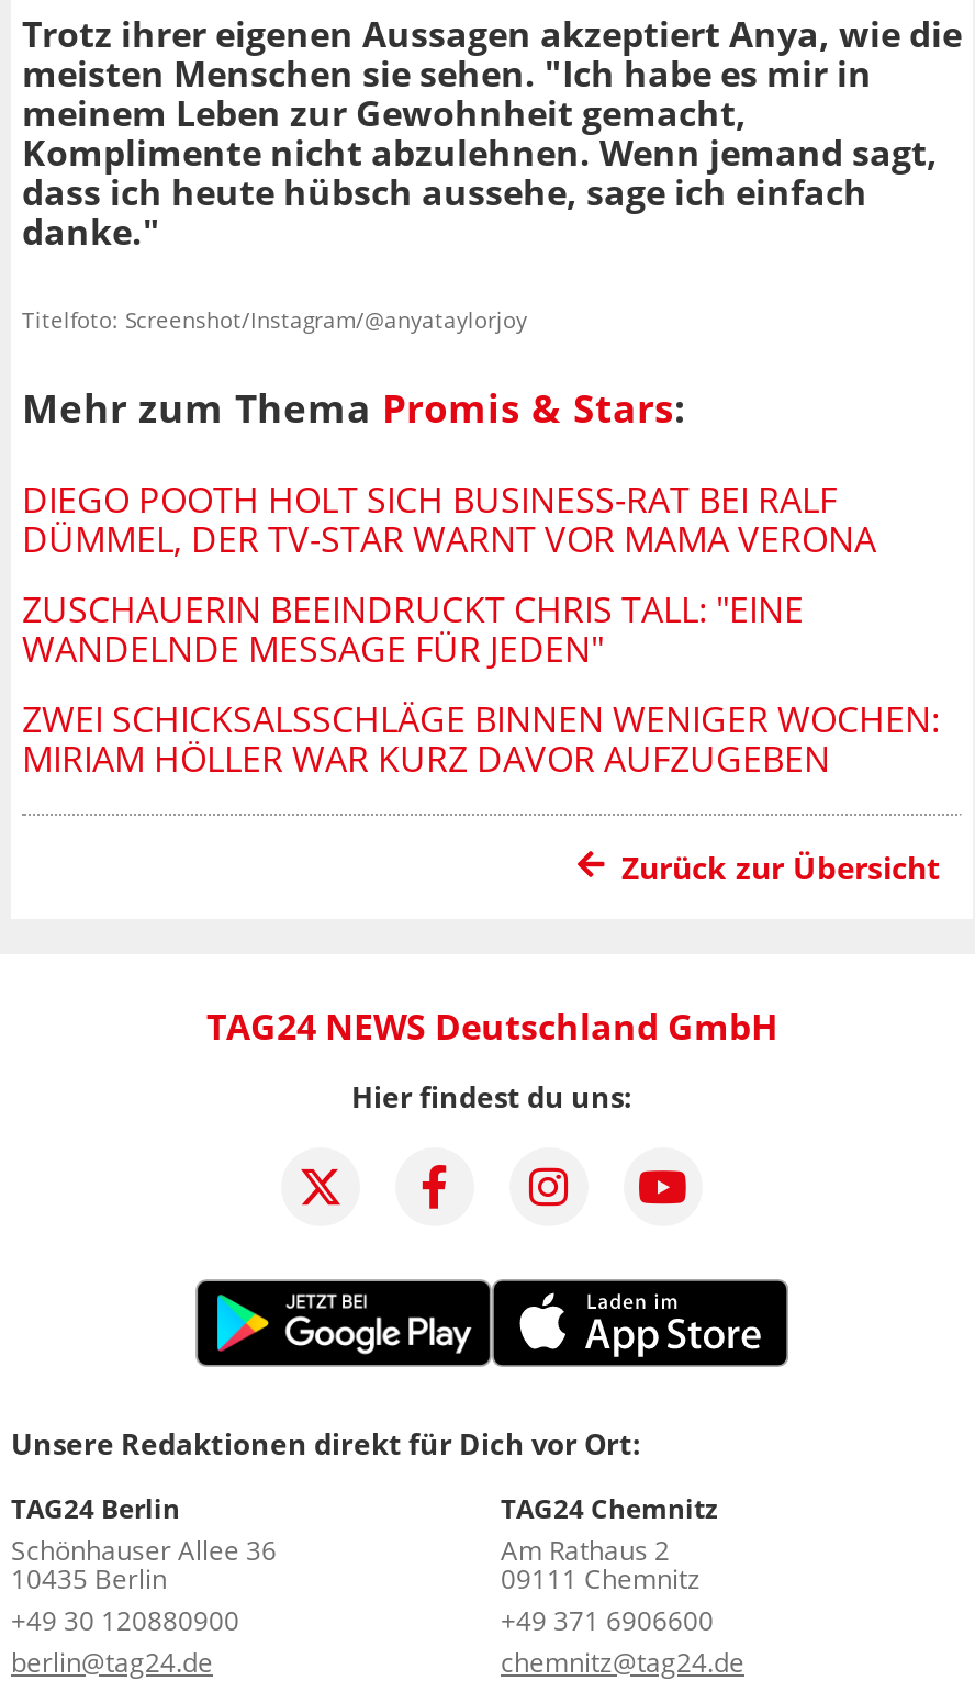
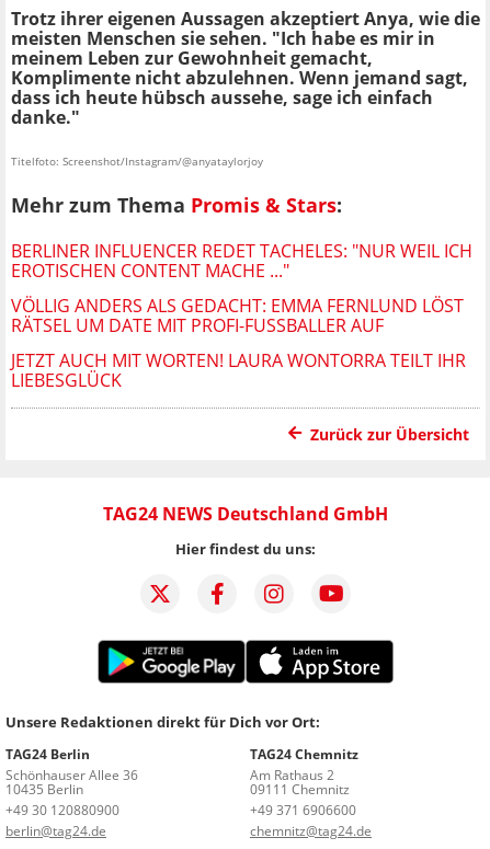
- DIEGO POOTH HOLT SICH BUSINESS-RAT BEI RALF
- DÜMMEL, DER TV-STAR WARNT VOR MAMA VERONA
+ BERLINER INFLUENCER REDET TACHELES: "NUR WEIL ICH
+ EROTISCHEN CONTENT MACHE ..."

- ZUSCHAUERIN BEEINDRUCKT CHRIS TALL: "EINE
- WANDELNDE MESSAGE FÜR JEDEN"
+ VÖLLIG ANDERS ALS GEDACHT: EMMA FERNLUND LÖST
+ RÄTSEL UM DATE MIT PROFI-FUSSBALLER AUF

- ZWEI SCHICKSALSSCHLÄGE BINNEN WENIGER WOCHEN:
- MIRIAM HÖLLER WAR KURZ DAVOR AUFZUGEBEN
+ JETZT AUCH MIT WORTEN! LAURA WONTORRA TEILT IHR
+ LIEBESGLÜCK
